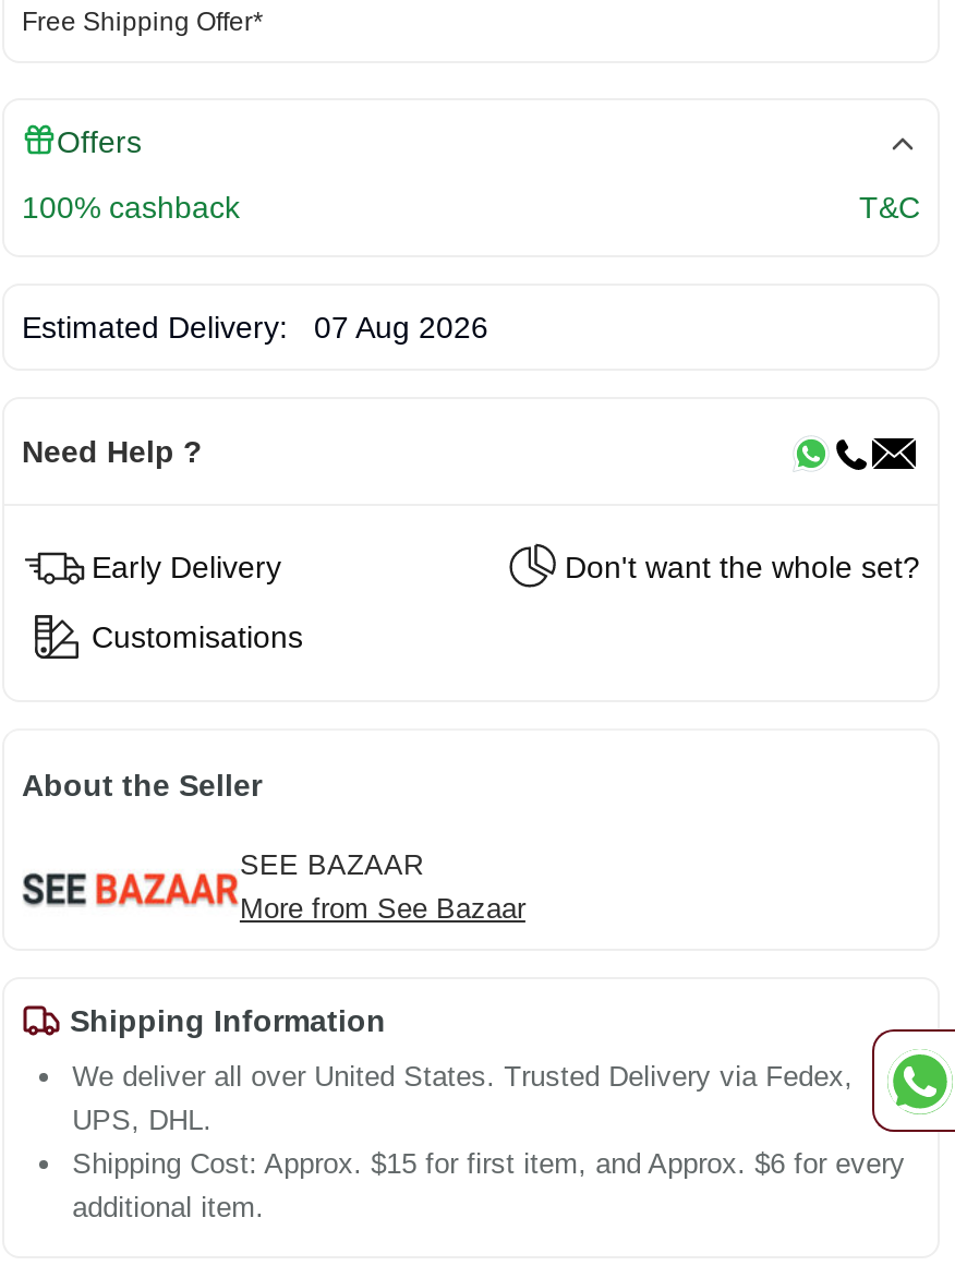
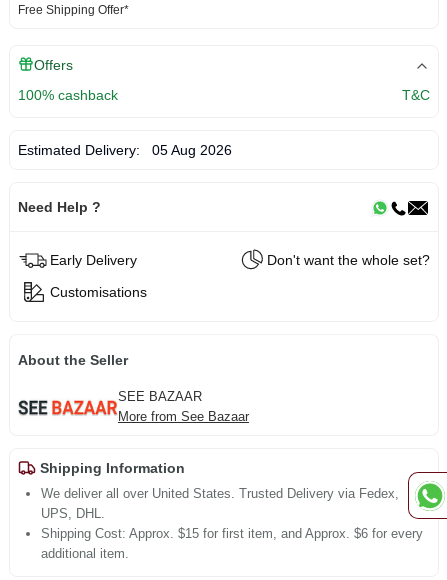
- Estimated Delivery: 07 Aug 2026
+ Estimated Delivery: 05 Aug 2026
